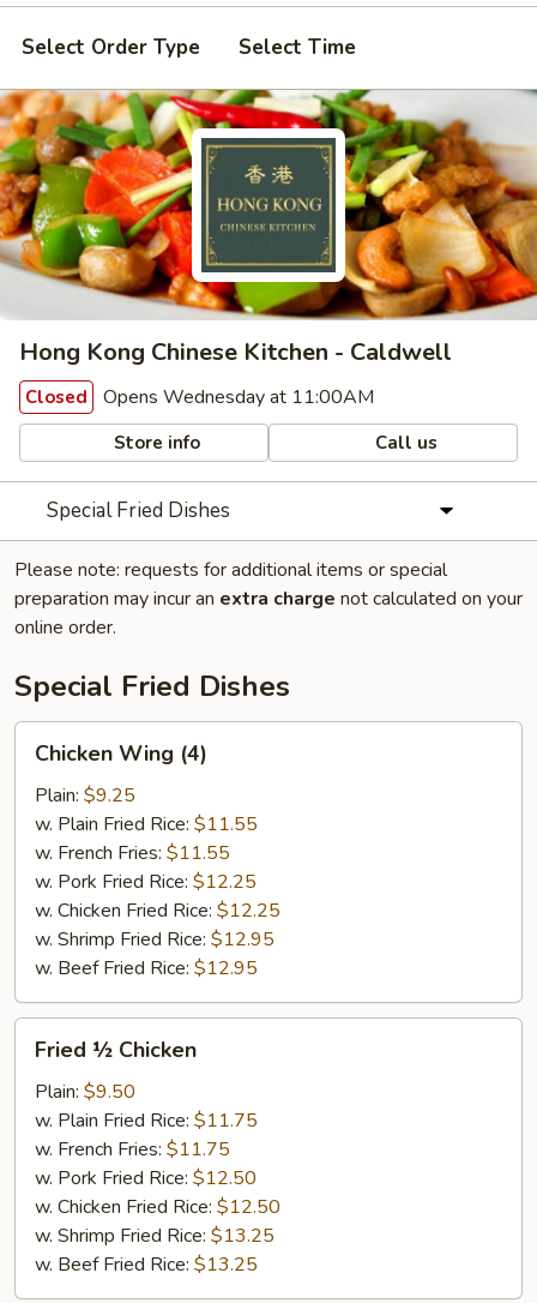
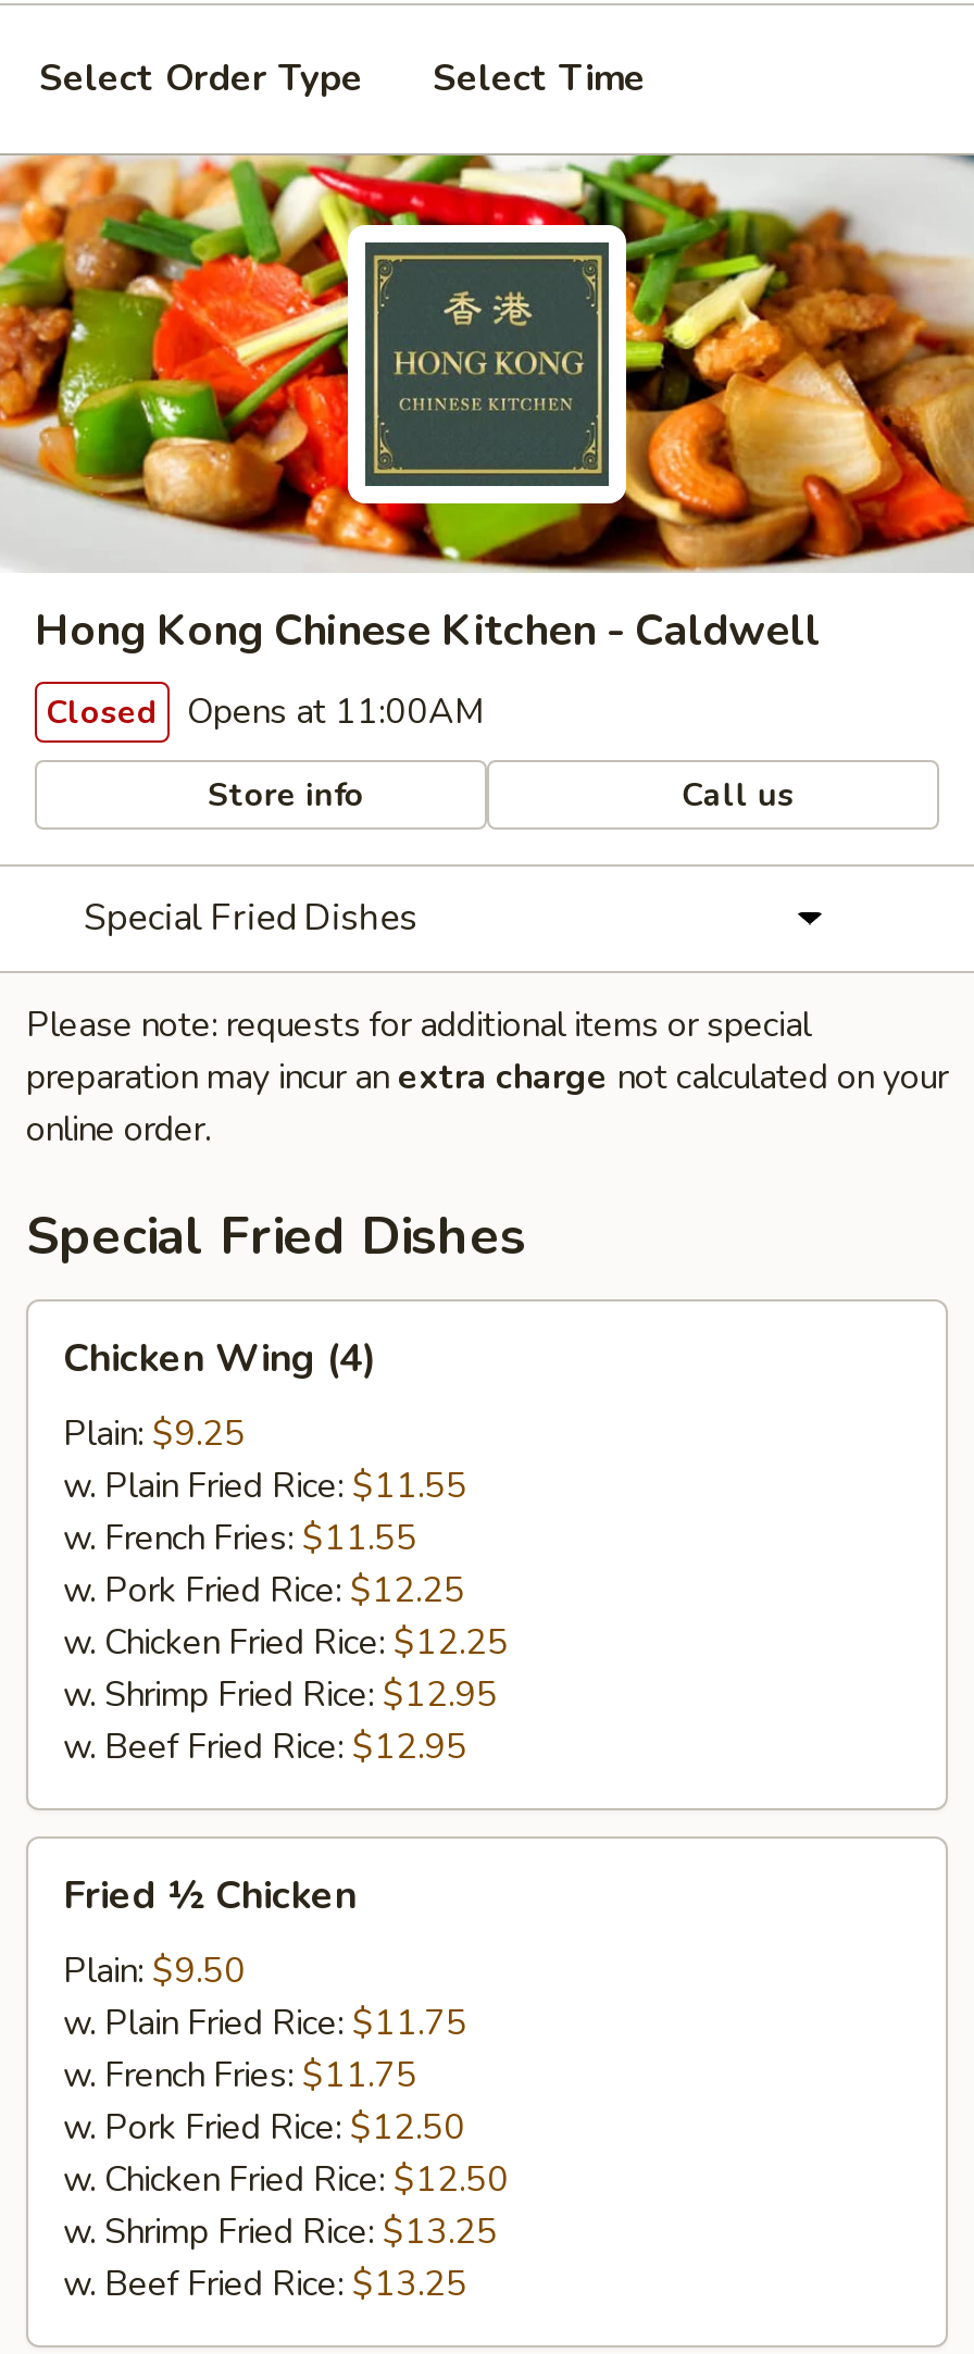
- Closed Opens Wednesday at 11:00AM
+ Closed Opens at 11:00AM
